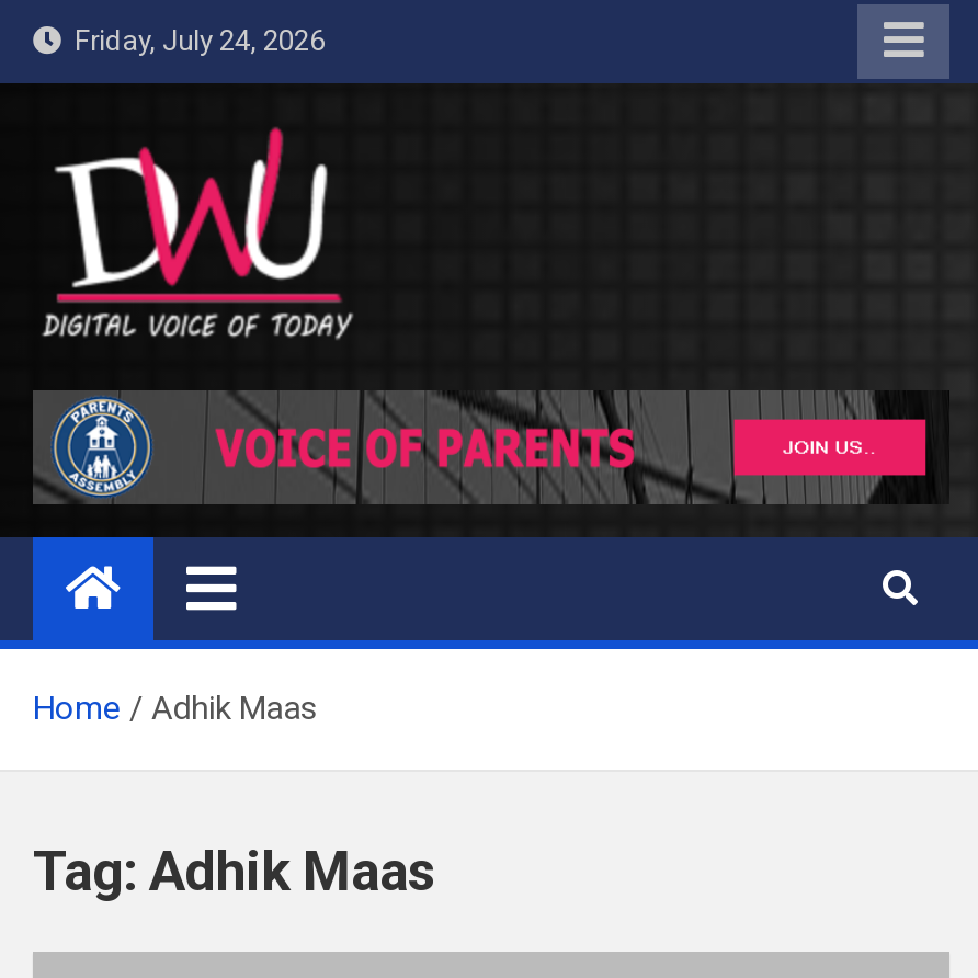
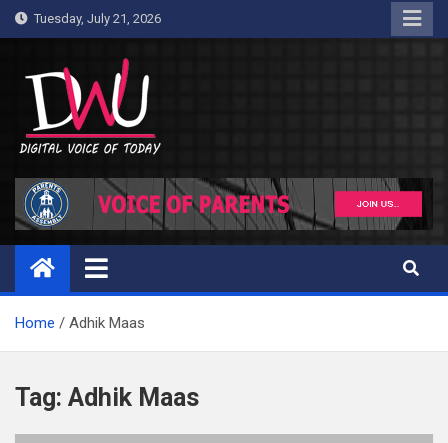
- Friday, July 24, 2026
+ Tuesday, July 21, 2026
